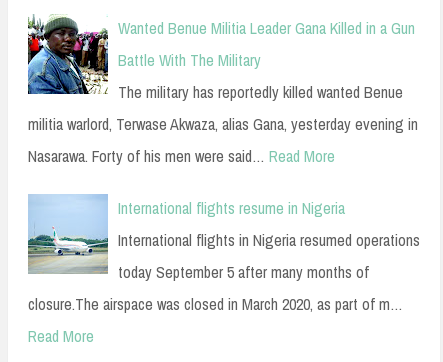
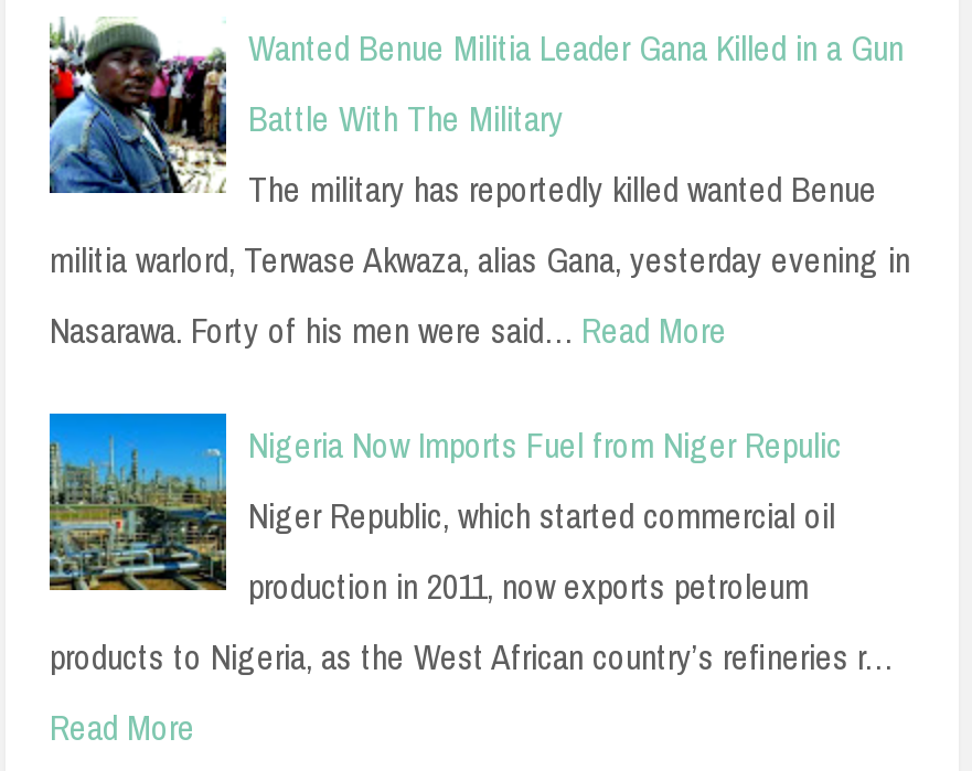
- [image]
- International flights resume in Nigeria
+ [image]
+ Nigeria Now Imports Fuel from Niger Repulic

- International flights in Nigeria resumed operations
+ Niger Republic, which started commercial oil

- today September 5 after many months of
+ production in 2011, now exports petroleum

- closure.The airspace was closed in March 2020, as part of m…
+ products to Nigeria, as the West African country’s refineries r…
